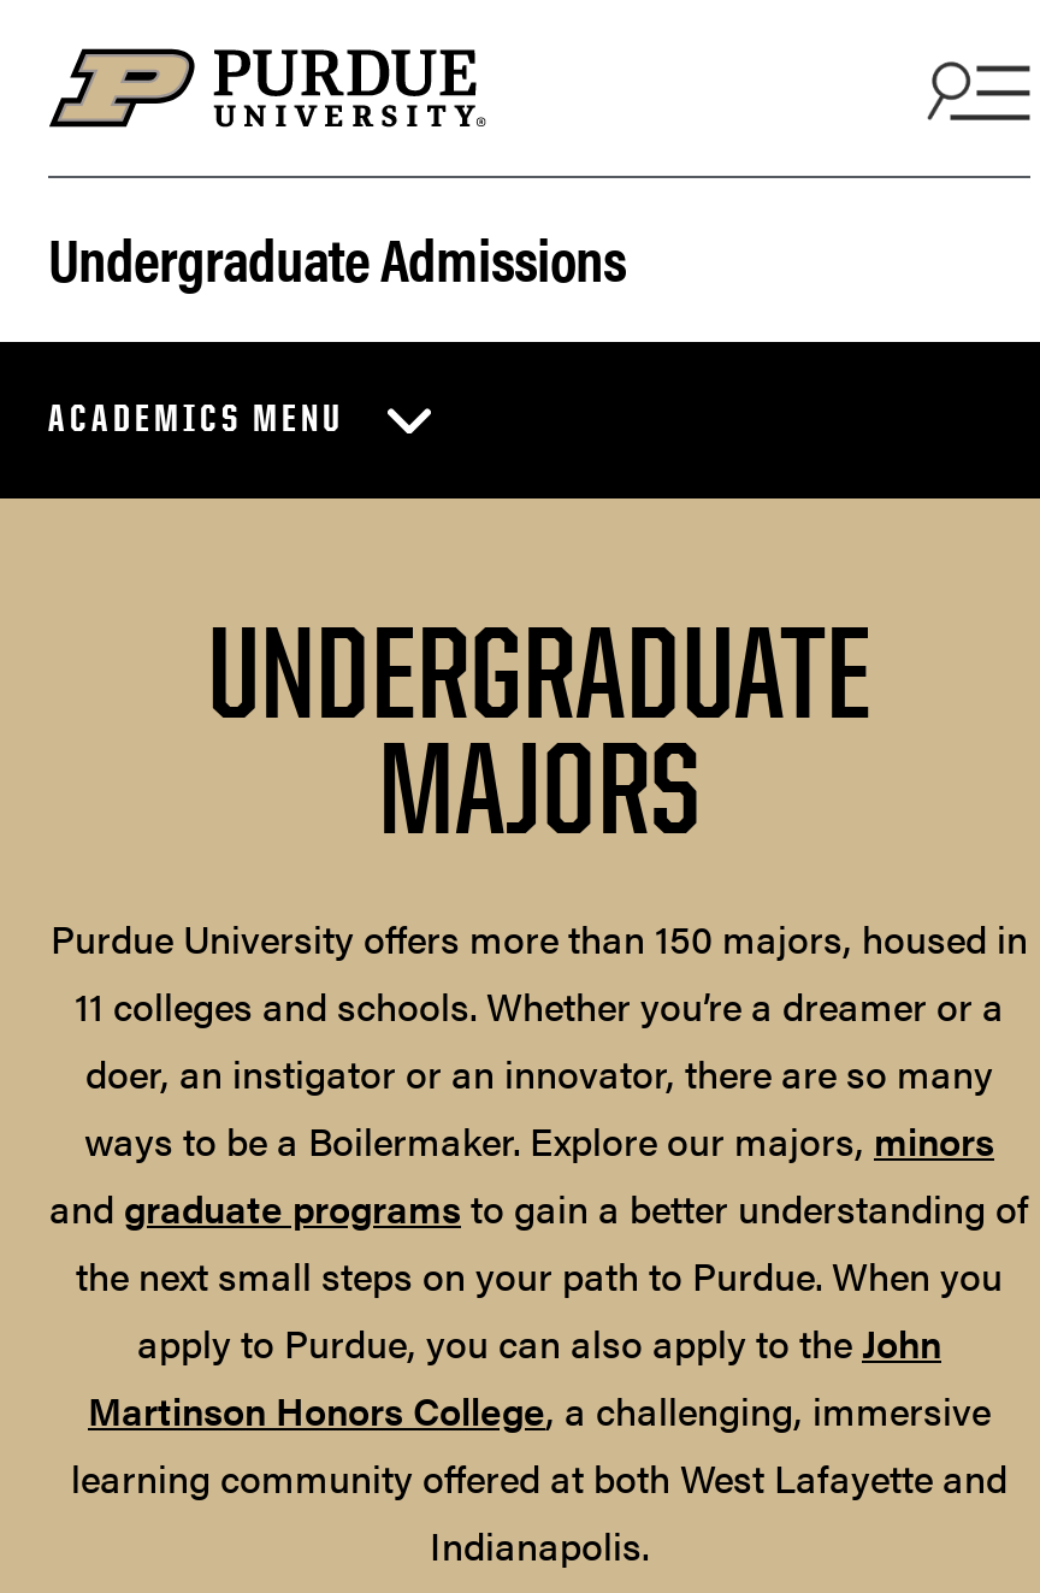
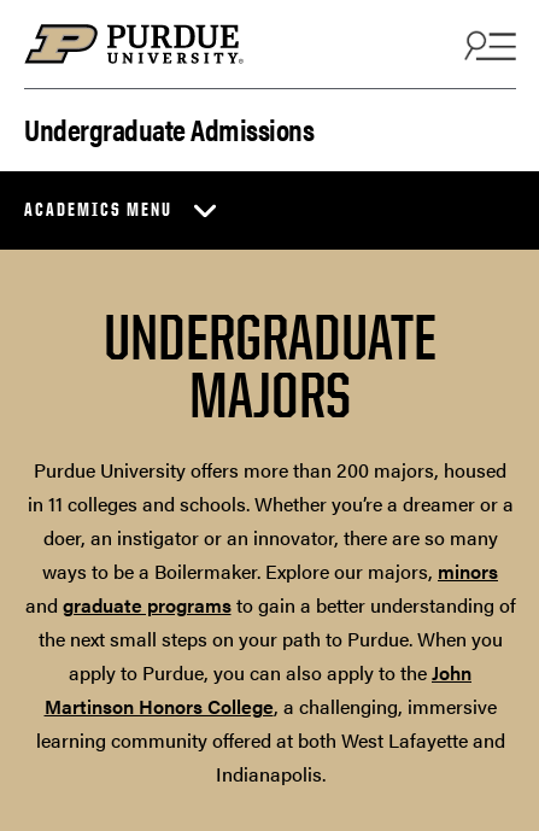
- Purdue University offers more than 150 majors, housed in
- 11 colleges and schools. Whether you’re a dreamer or a
+ Purdue University offers more than 200 majors, housed
+ in 11 colleges and schools. Whether you’re a dreamer or a
